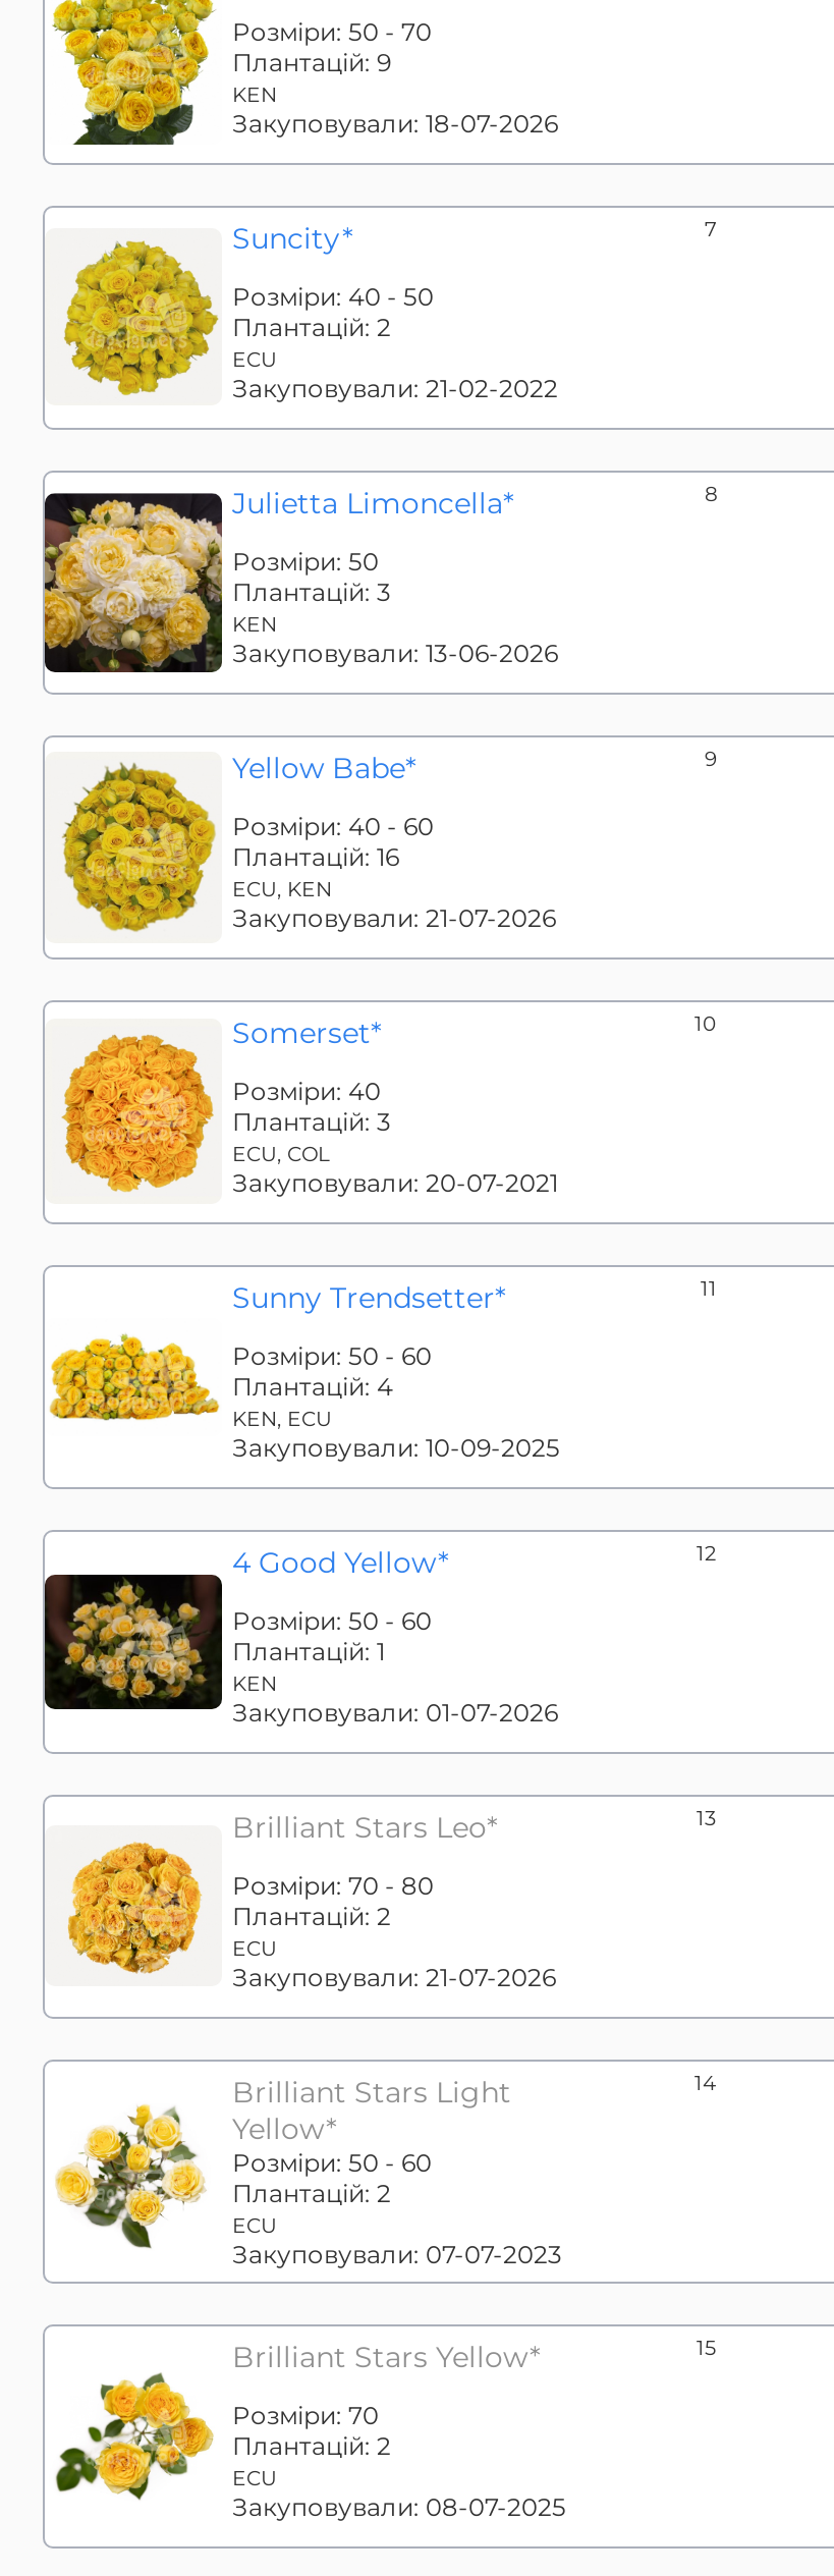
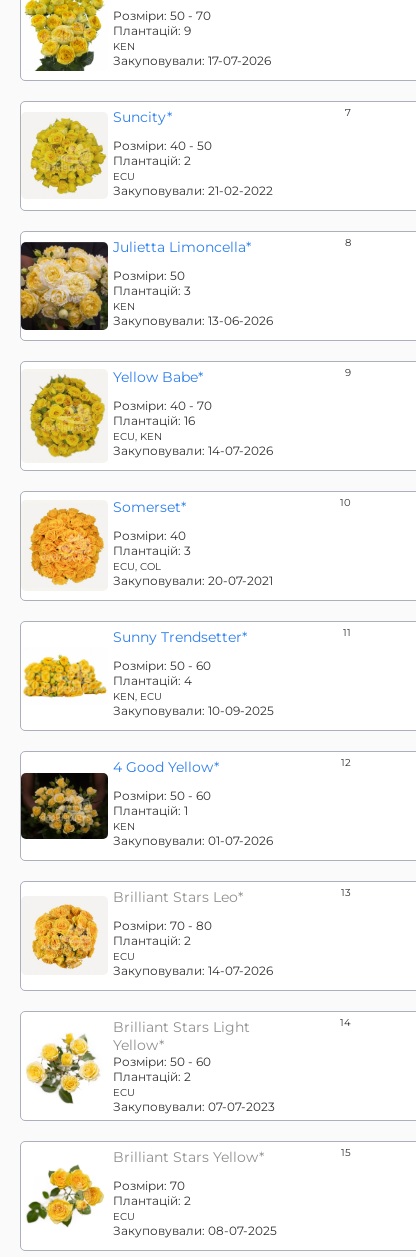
- Закуповували: 18-07-2026
+ Закуповували: 17-07-2026

- Розміри: 40 - 60
+ Розміри: 40 - 70

- Закуповували: 21-07-2026
+ Закуповували: 14-07-2026

- Закуповували: 21-07-2026
+ Закуповували: 14-07-2026
